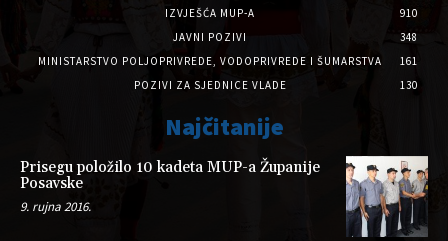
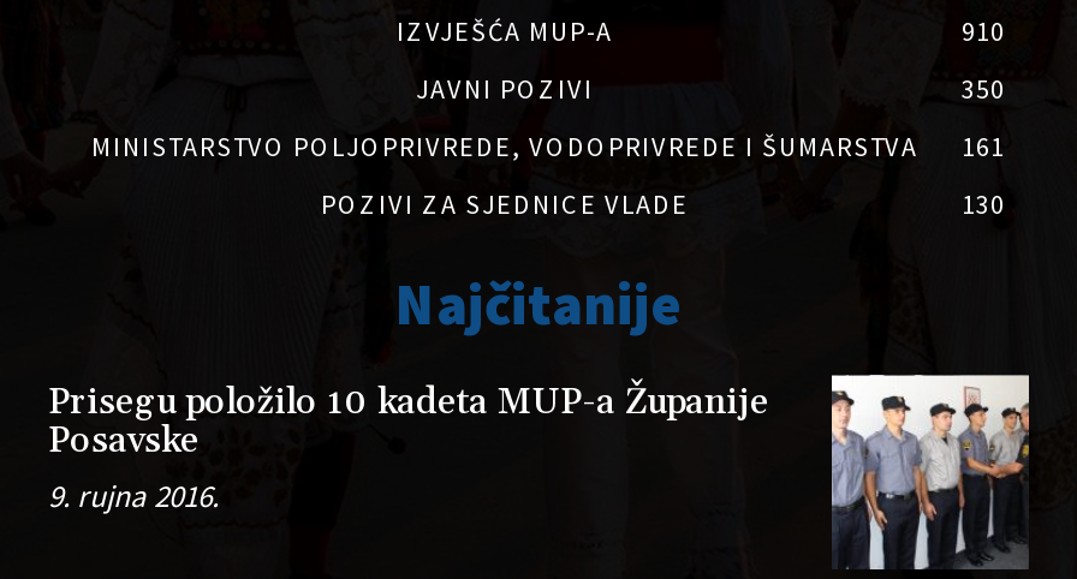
- 348
+ 350
